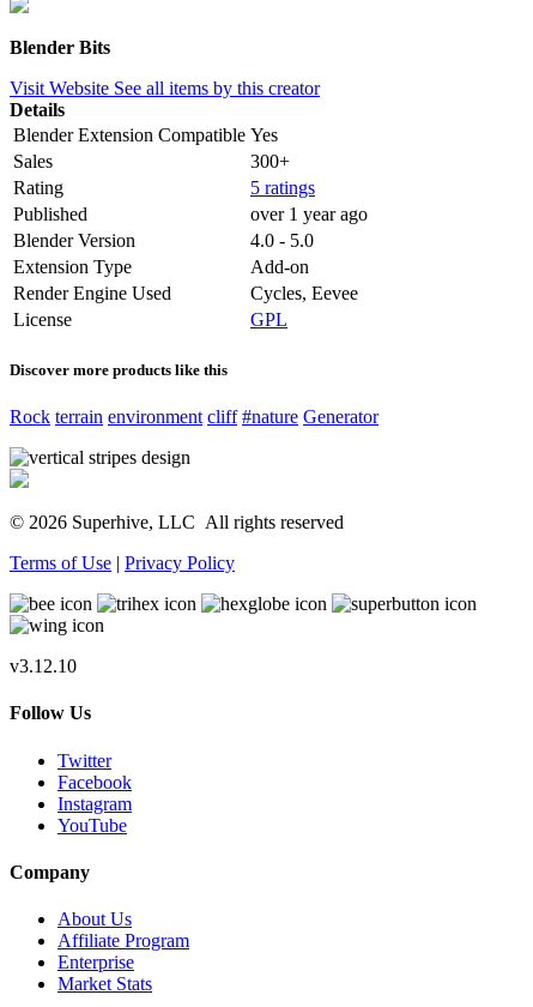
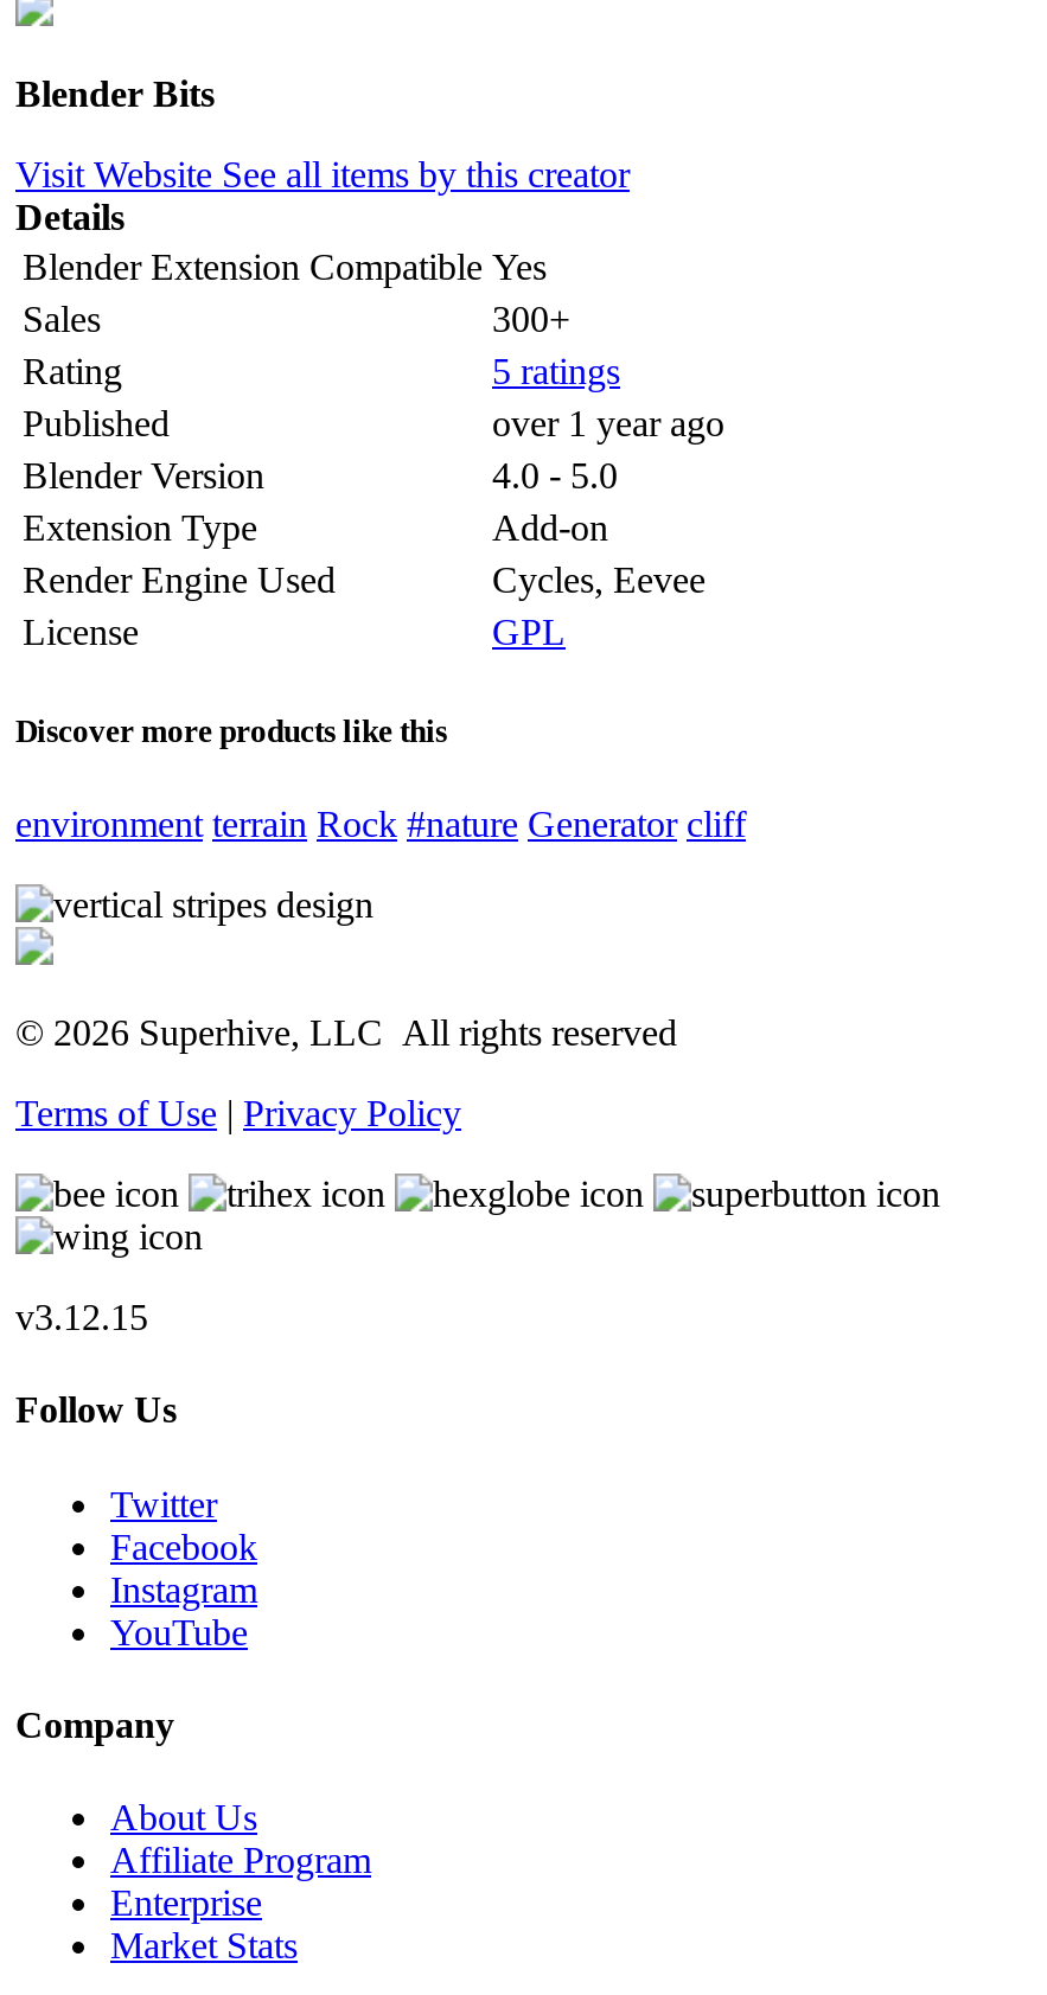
- Rock terrain environment cliff #nature Generator
+ environment terrain Rock #nature Generator cliff

- v3.12.10
+ v3.12.15
